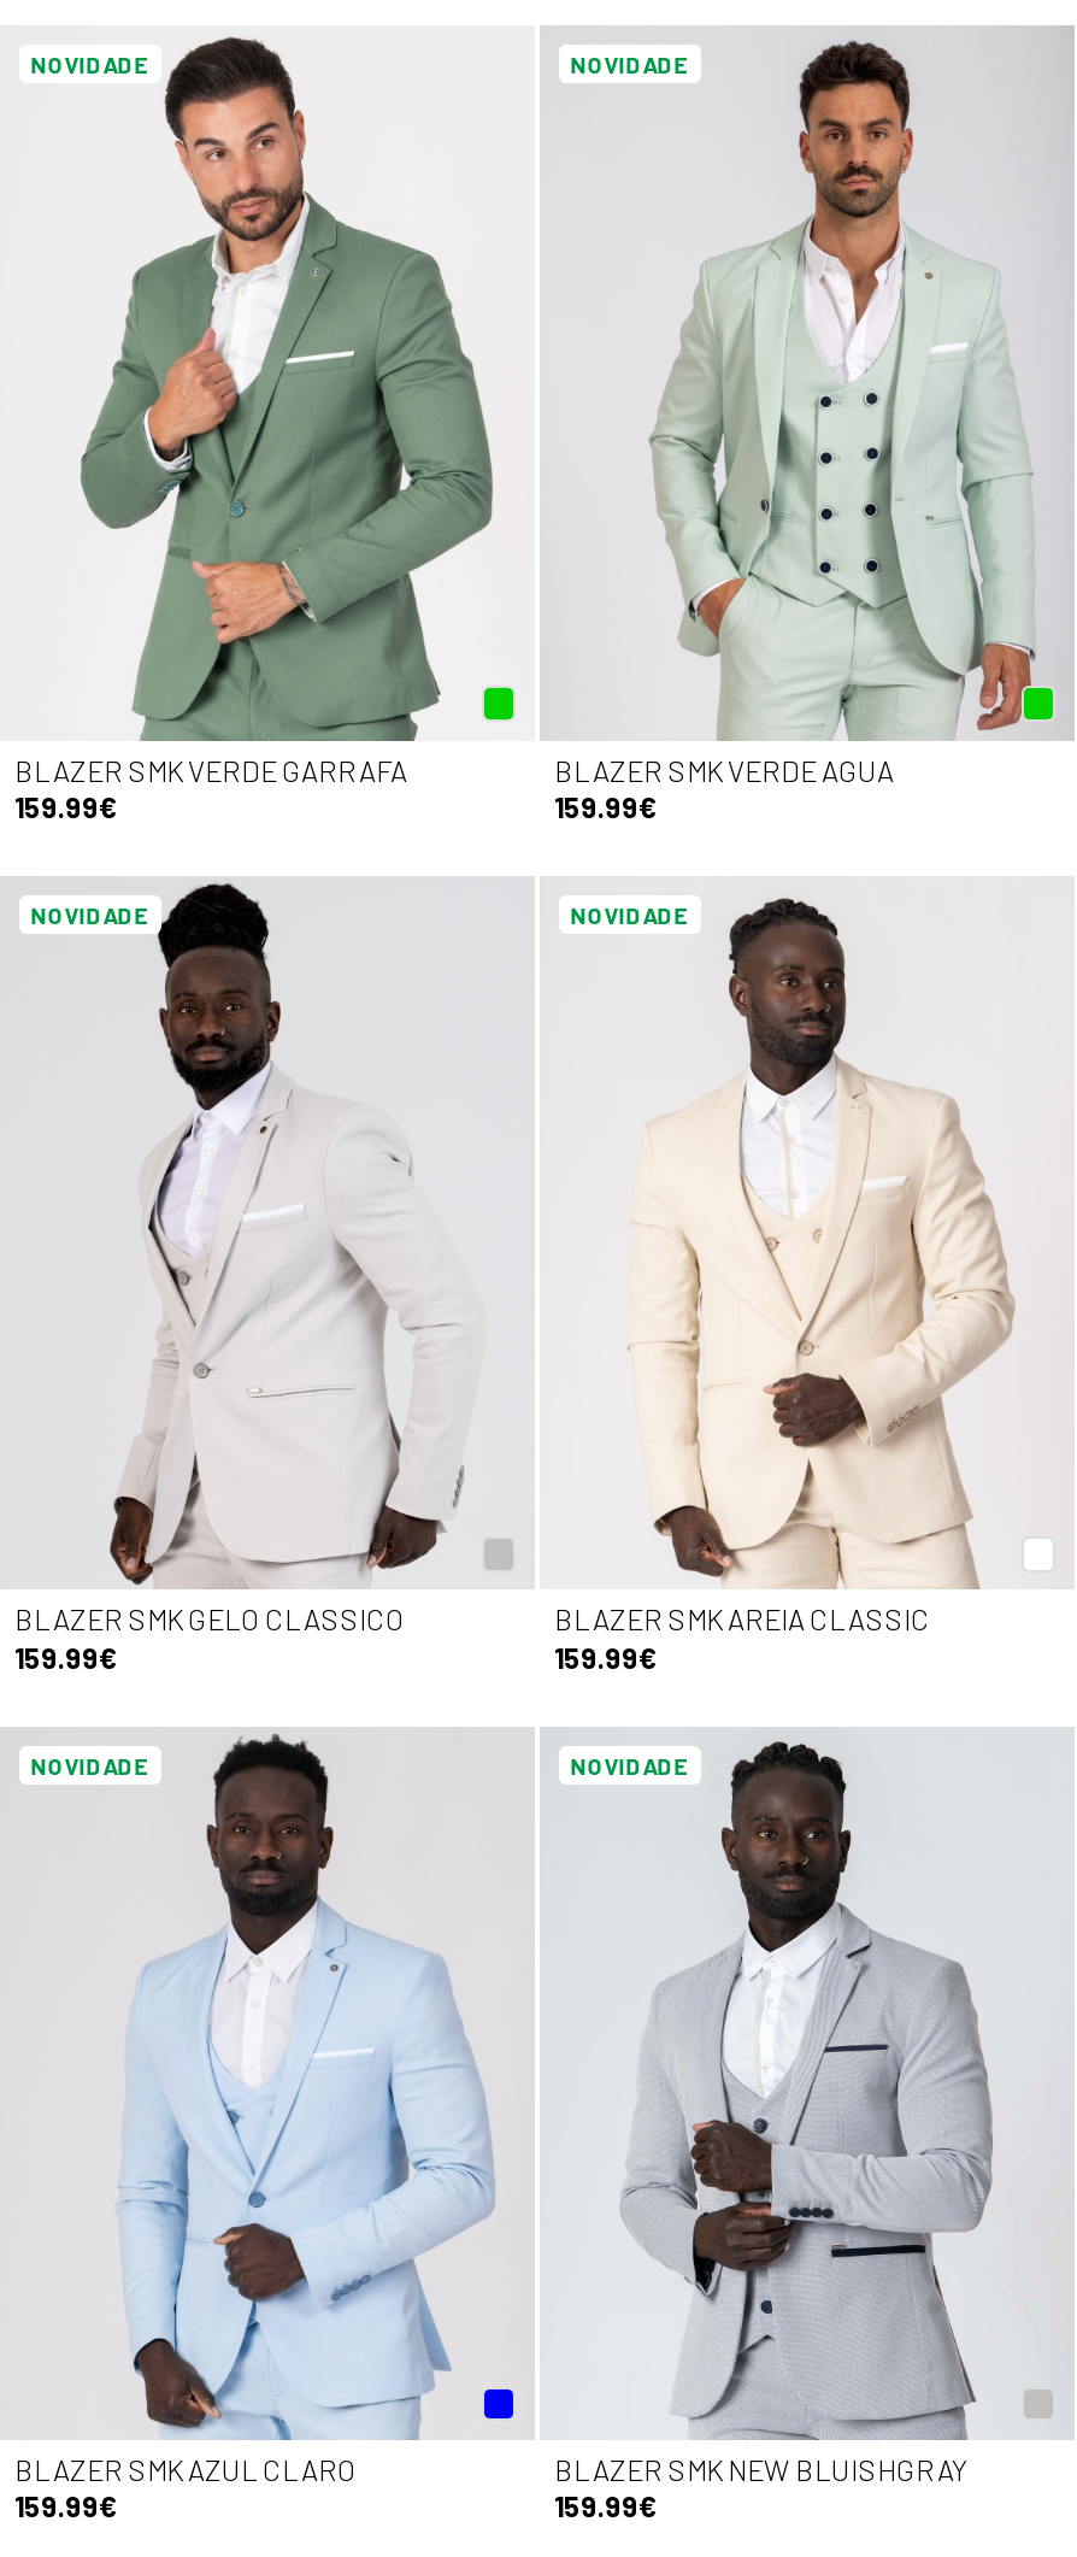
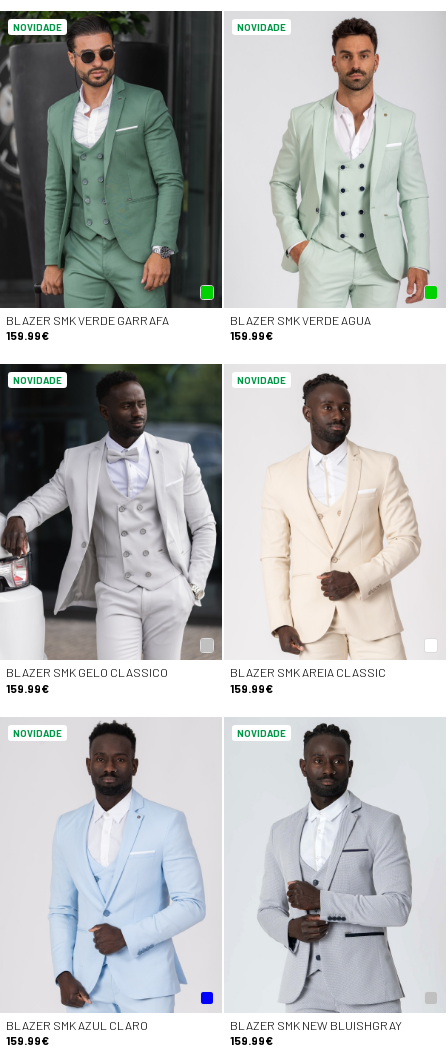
- [image]
+ [image]

- [image]
+ [image]
